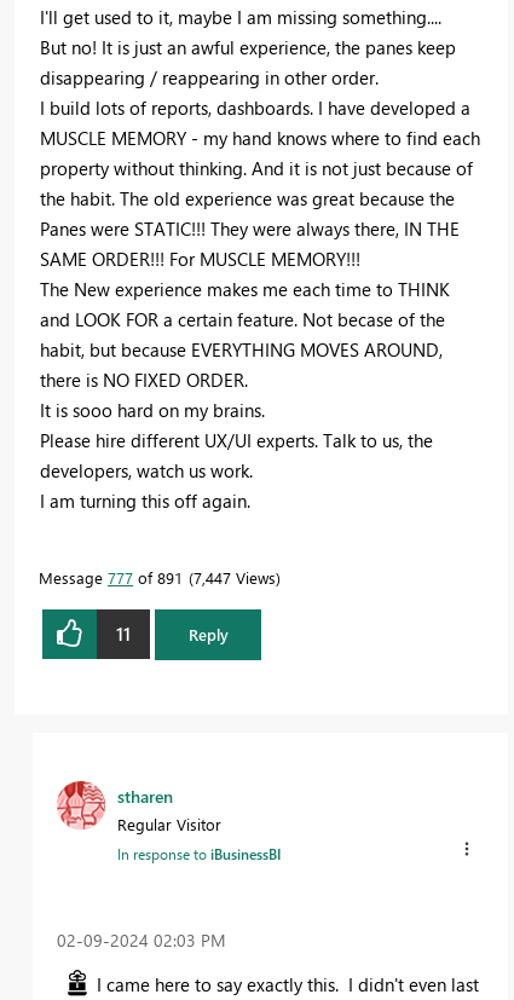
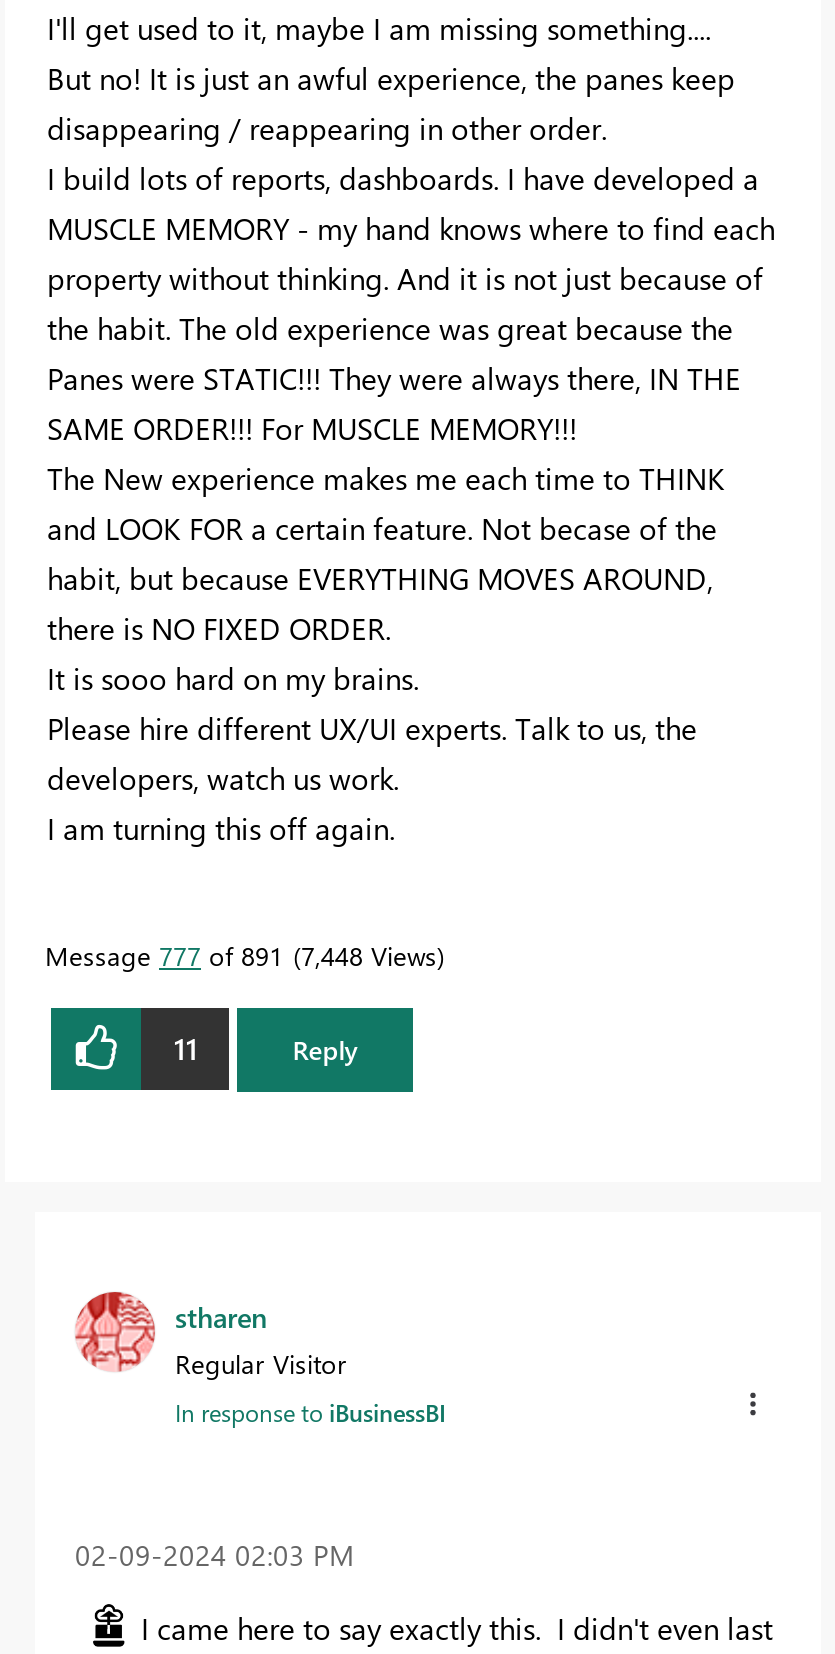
- Message 777 of 891 7,447 Views
+ Message 777 of 891 7,448 Views
